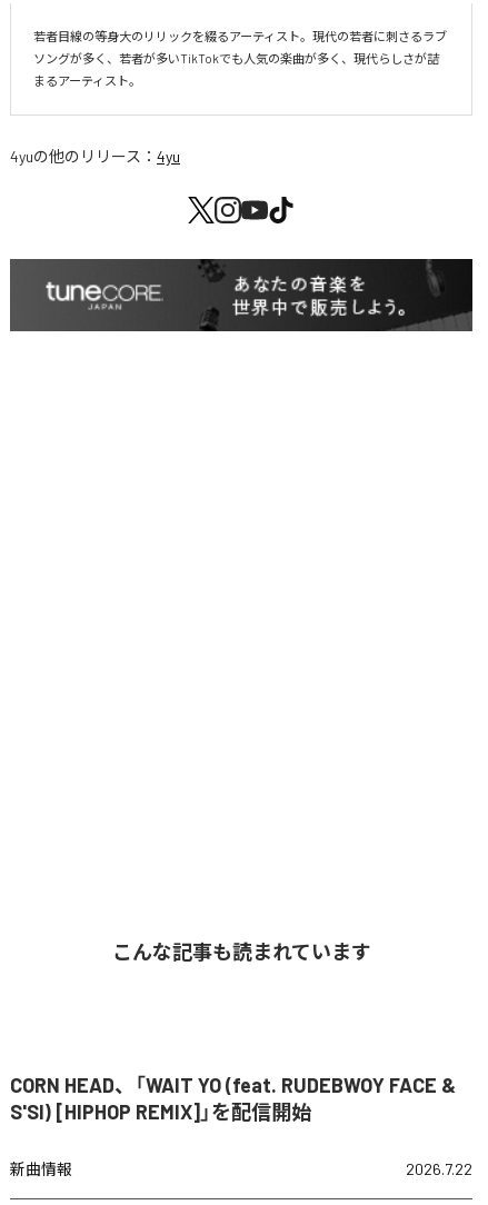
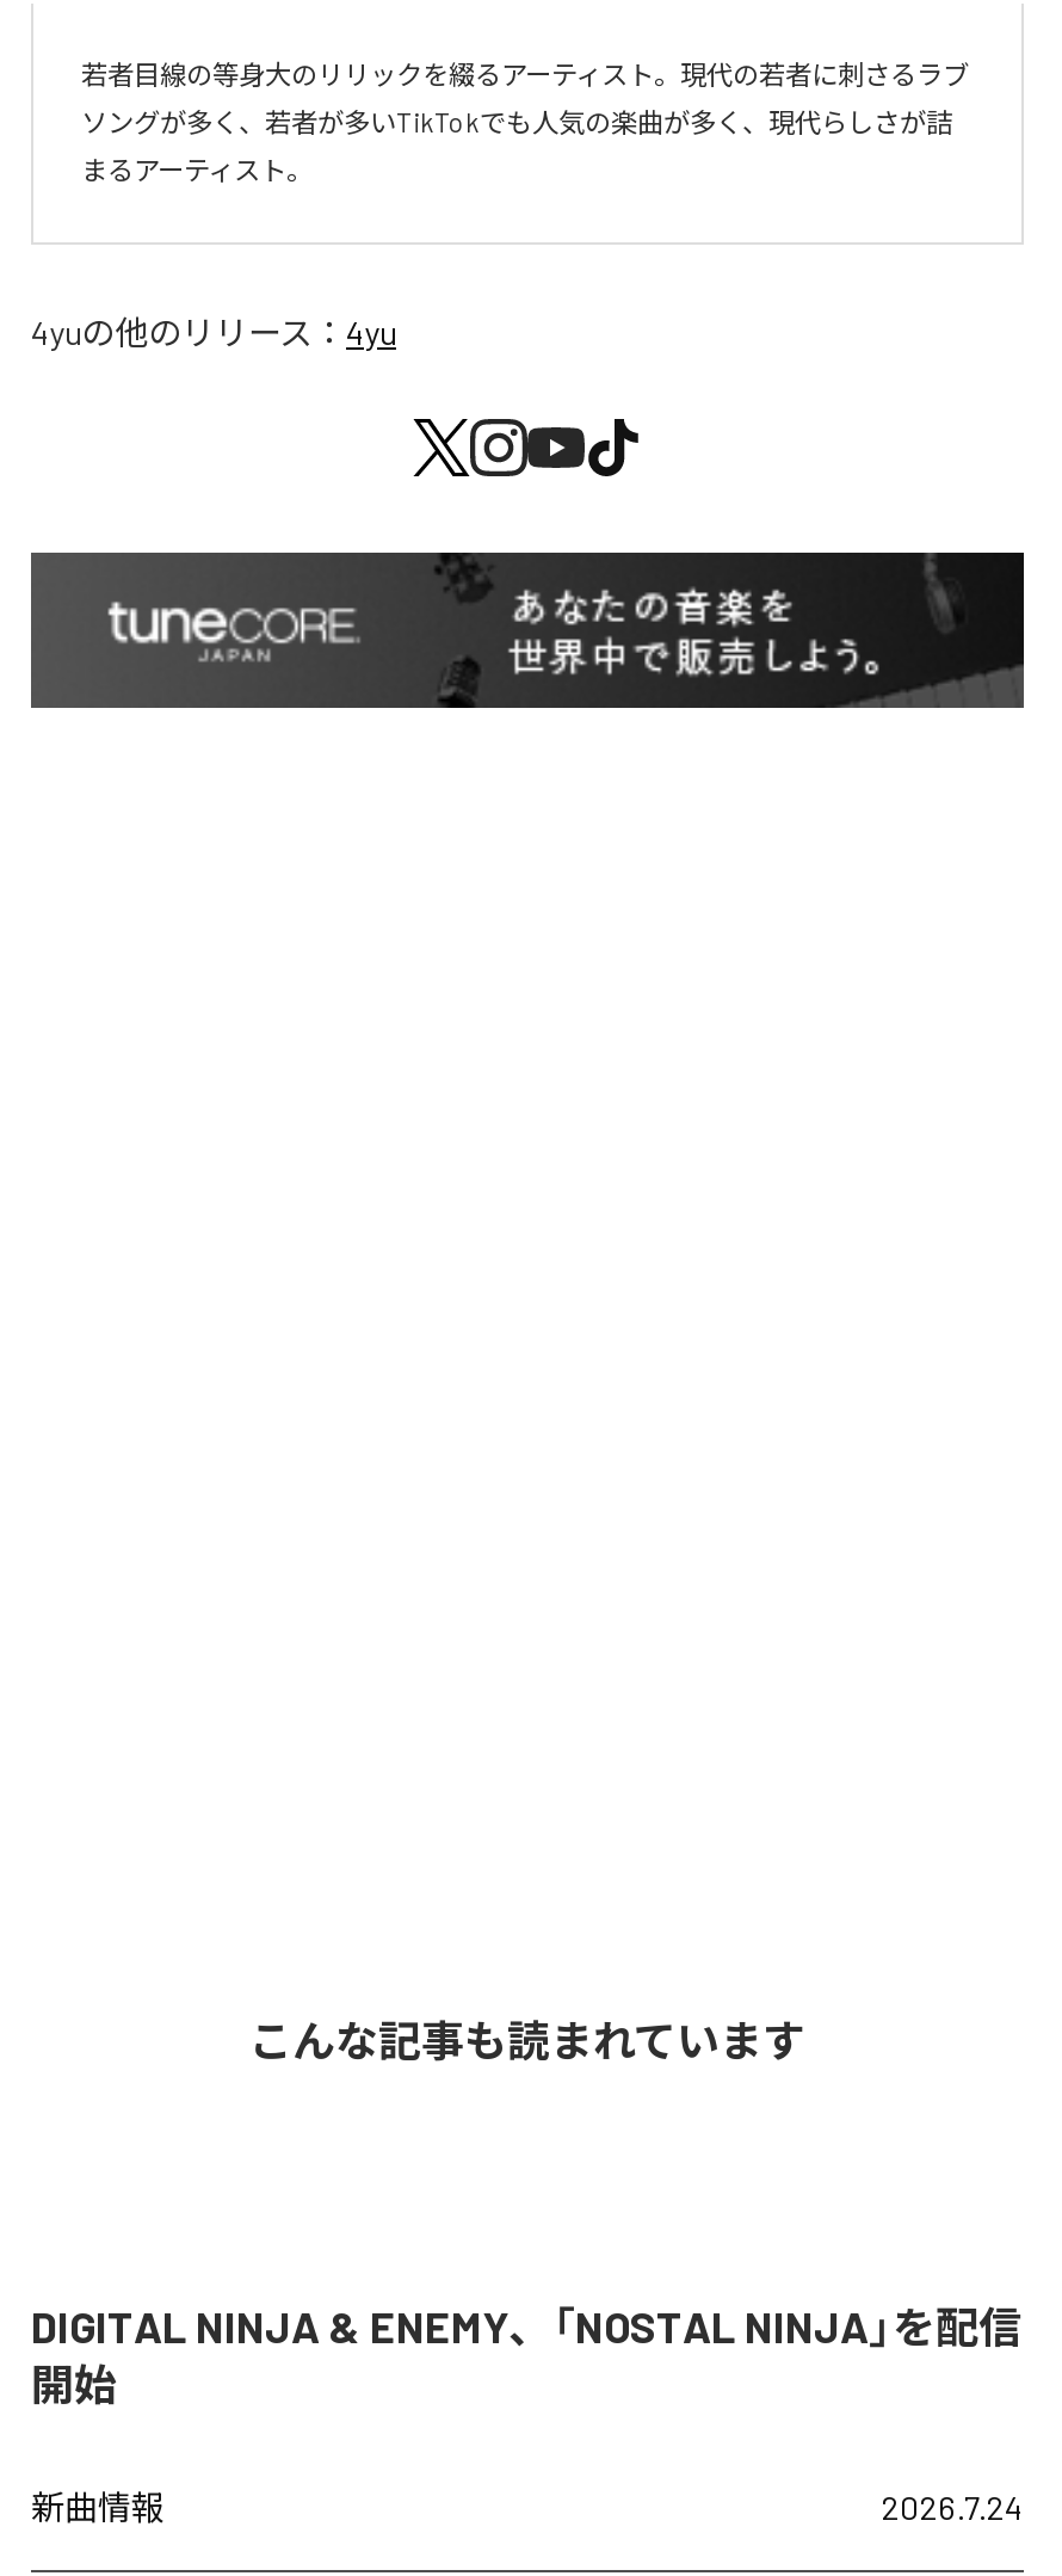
- CORN HEAD、「WAIT YO (feat. RUDEBWOY FACE &
- S'SI) [HIPHOP REMIX]」を配信開始
+ DIGITAL NINJA & ENEMY、「NOSTAL NINJA」を配信
+ 開始

- 2026.7.22
+ 2026.7.24
